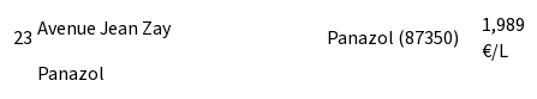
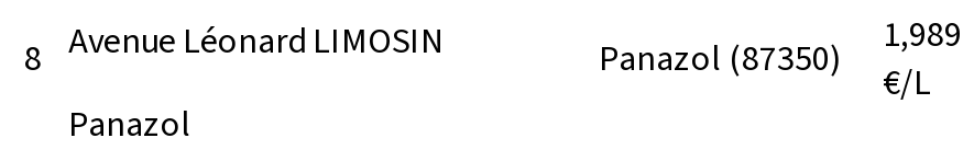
- Avenue Jean Zay
+ Avenue Léonard LIMOSIN

- 23
+ 8
